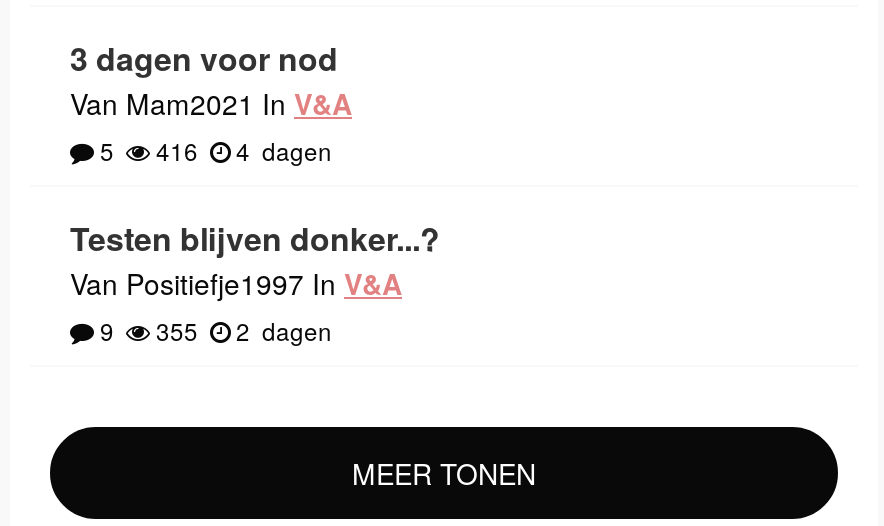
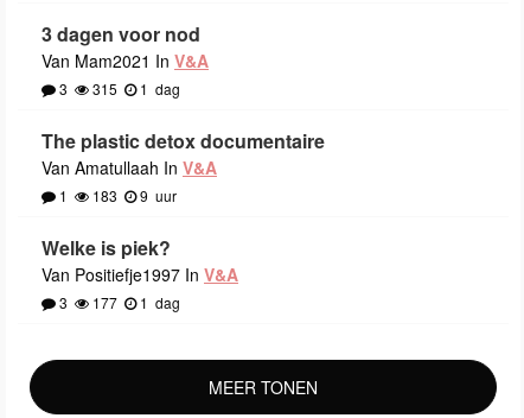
- 5
- 416
- 4 dagen
- Testen blijven donker...?
+ 3
+ 315
+ 1 dag
+ The plastic detox documentaire
+ Van Amatullaah In V&A
+ 1
+ 183
+ 9 uur
+ Welke is piek?

- 9
- 355
- 2 dagen
+ 3
+ 177
+ 1 dag
